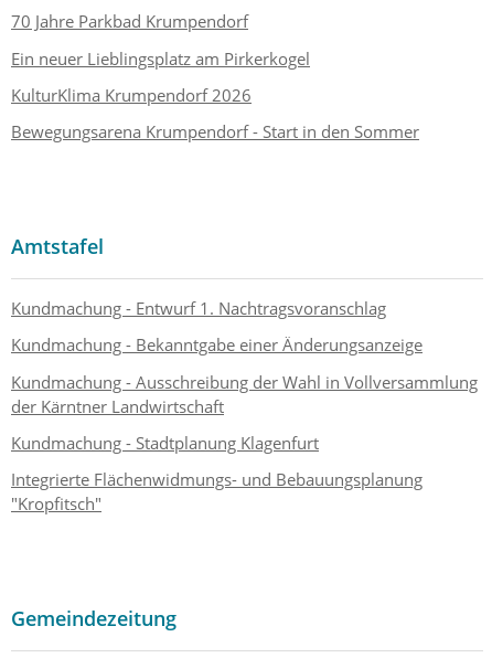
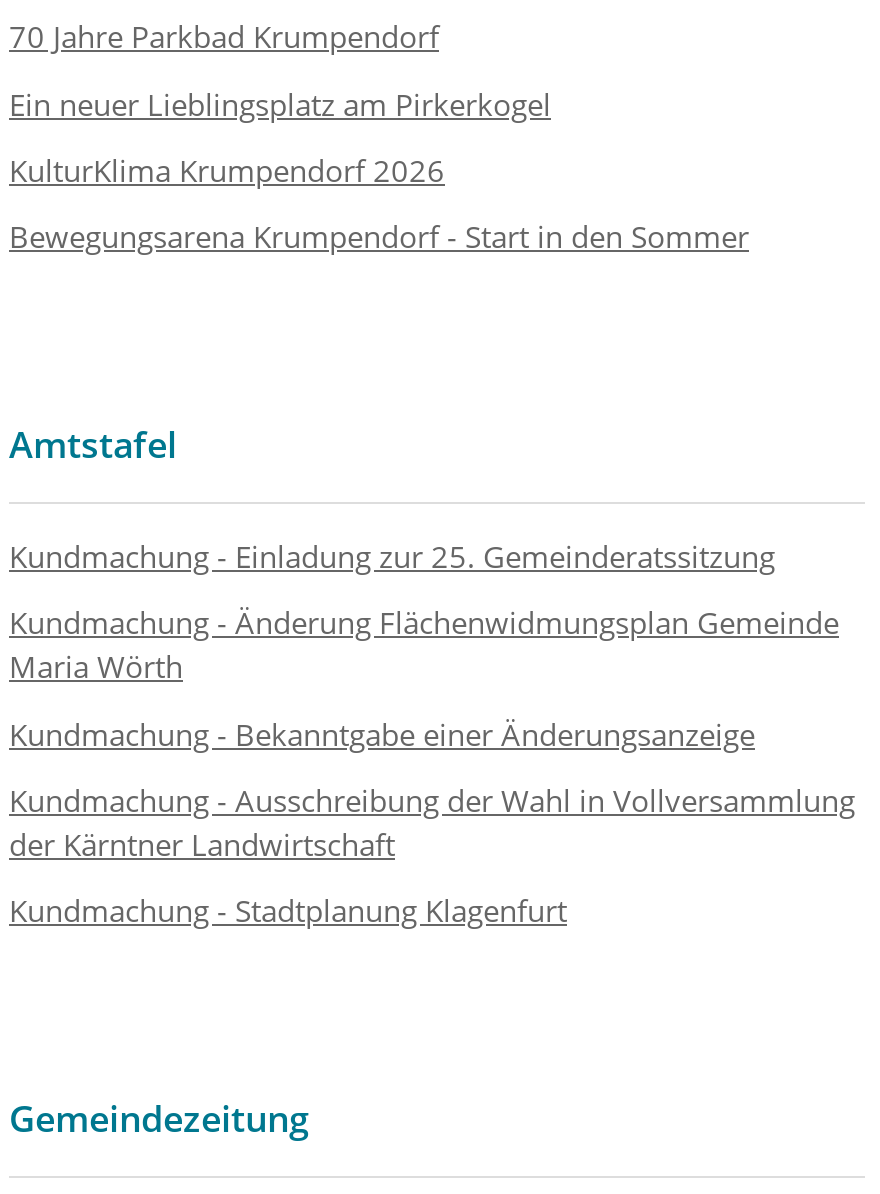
- Kundmachung - Entwurf 1. Nachtragsvoranschlag
+ Kundmachung - Einladung zur 25. Gemeinderatssitzung
+ Kundmachung - Änderung Flächenwidmungsplan Gemeinde
+ Maria Wörth

moved down: Kundmachung - Bekanntgabe einer Änderungsanzeige | Kundmachung - Ausschreibung der Wahl in Vollversammlung | der Kärntner Landwirtschaft | Kundmachung - Stadtplanung Klagenfurt

- Integrierte Flächenwidmungs- und Bebauungsplanung
- "Kropfitsch"
